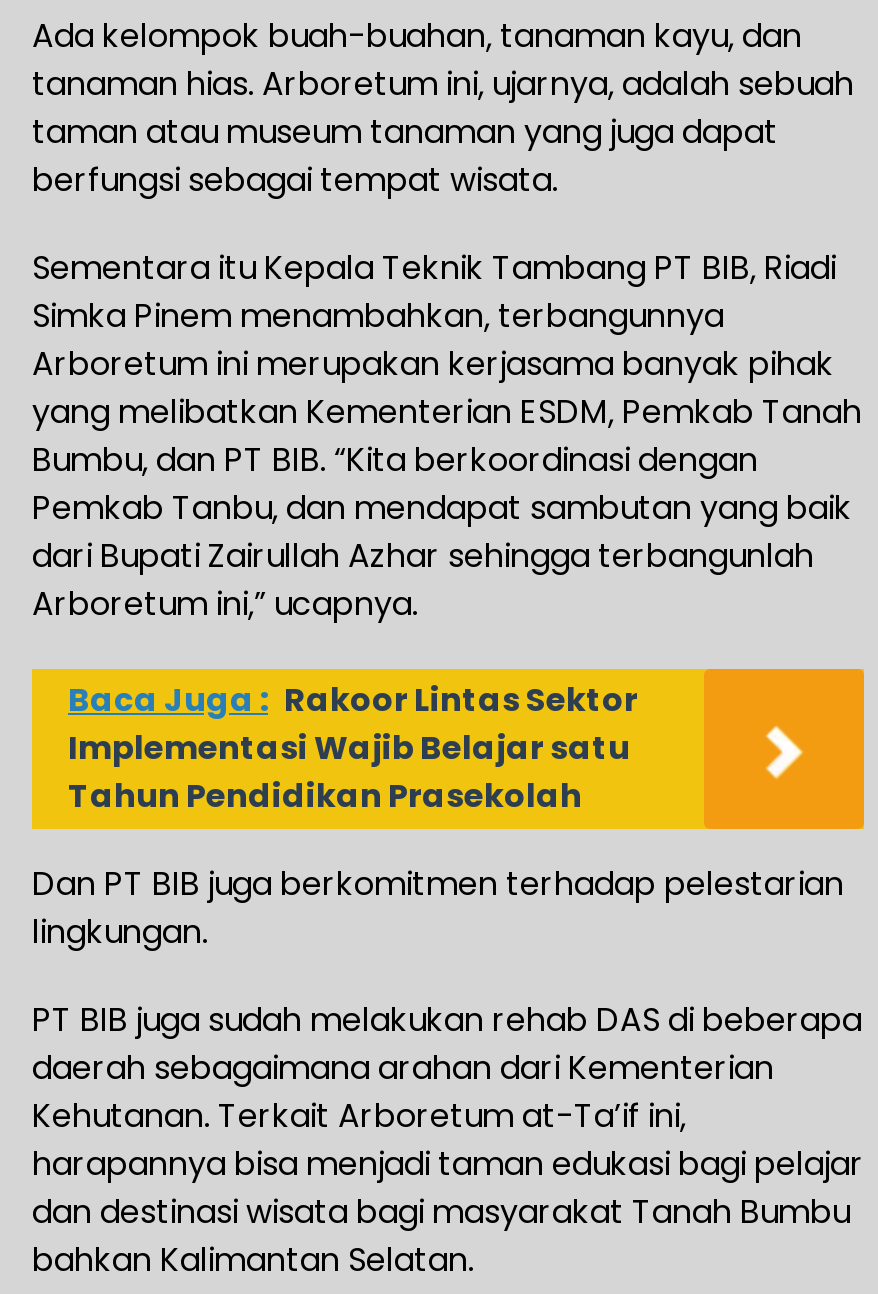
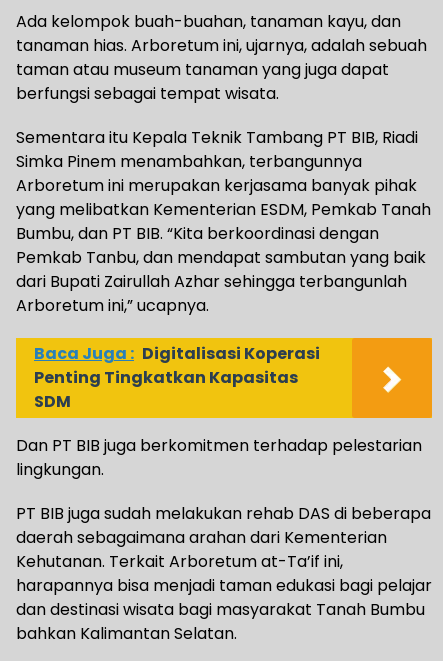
- Baca Juga : Rakoor Lintas Sektor
- Implementasi Wajib Belajar satu
- Tahun Pendidikan Prasekolah
+ Baca Juga : Digitalisasi Koperasi
+ Penting Tingkatkan Kapasitas
+ SDM
